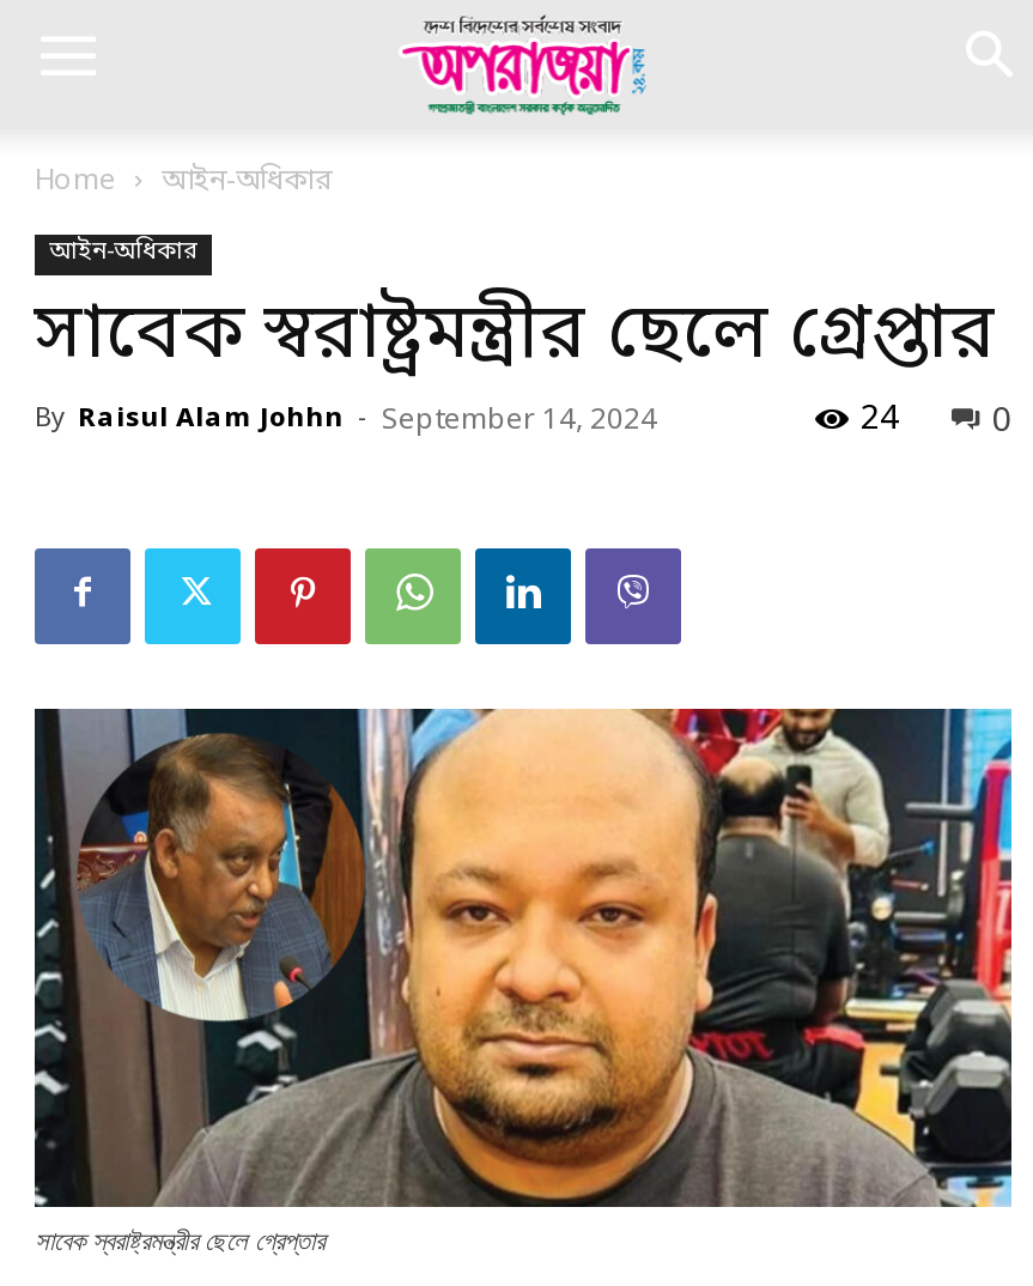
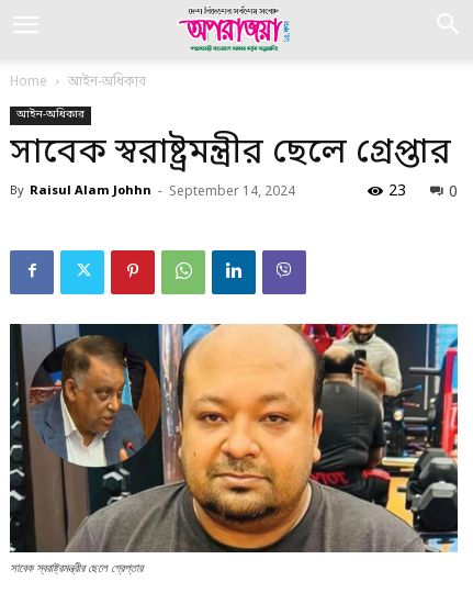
- 24
+ 23
